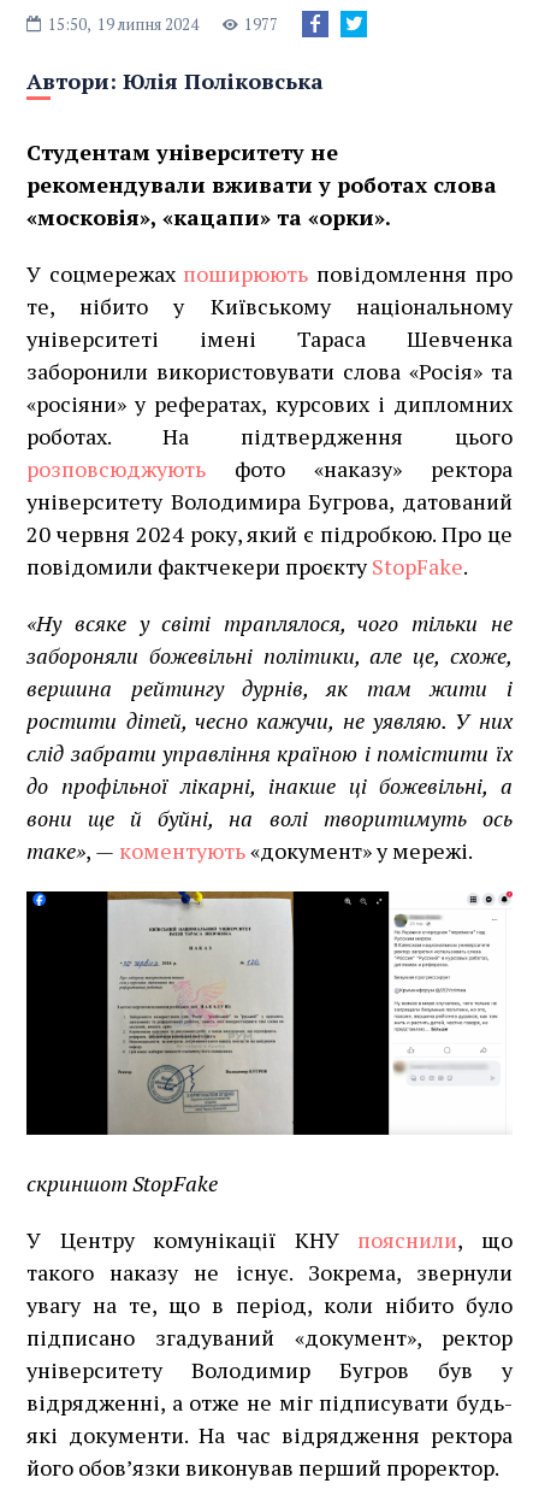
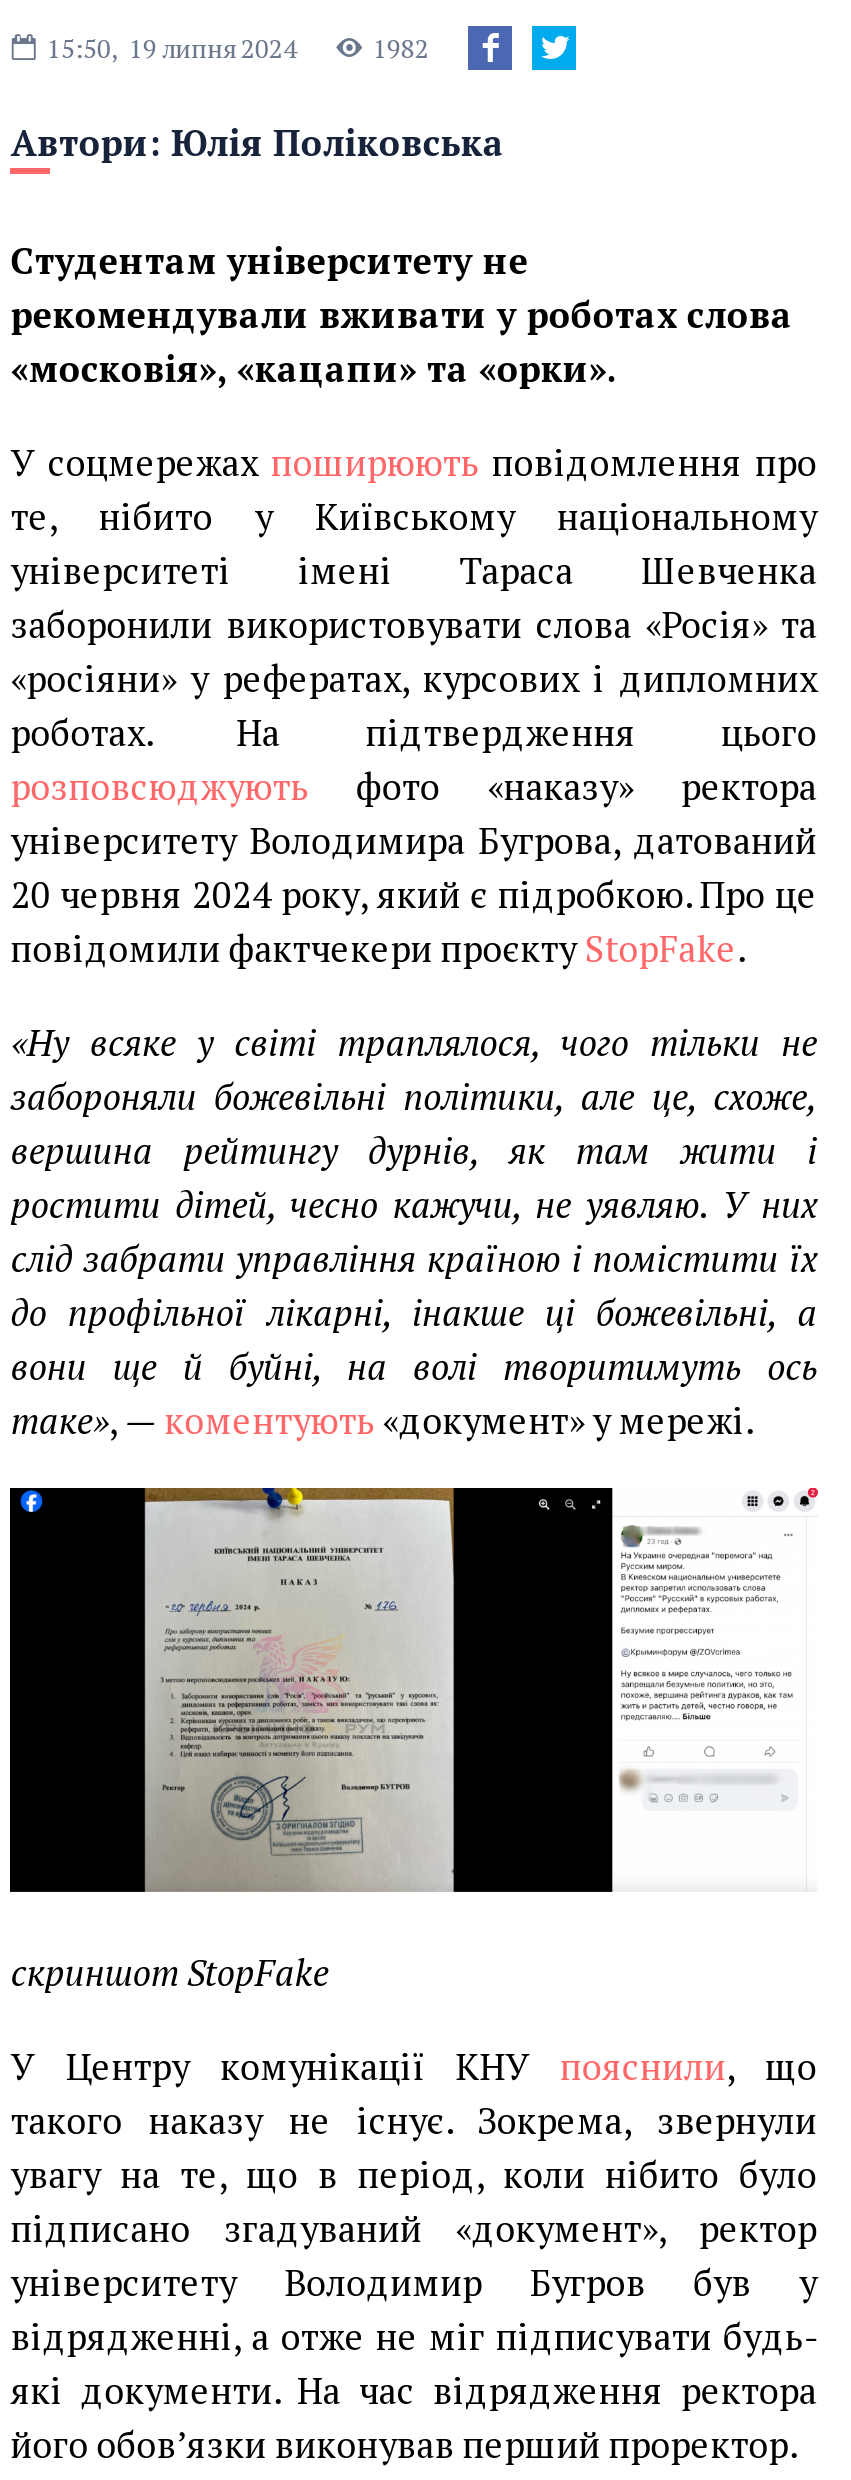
- 1977
+ 1982
